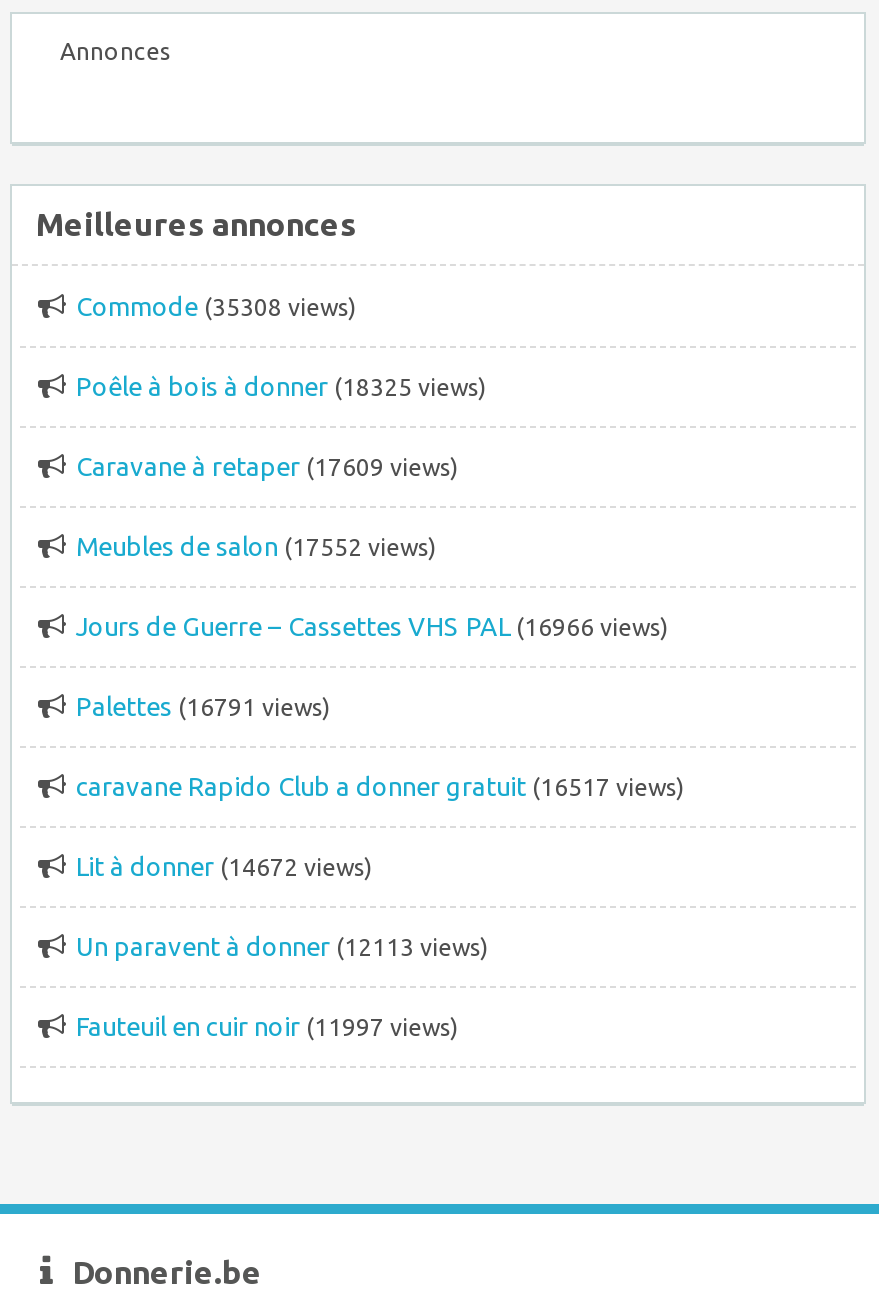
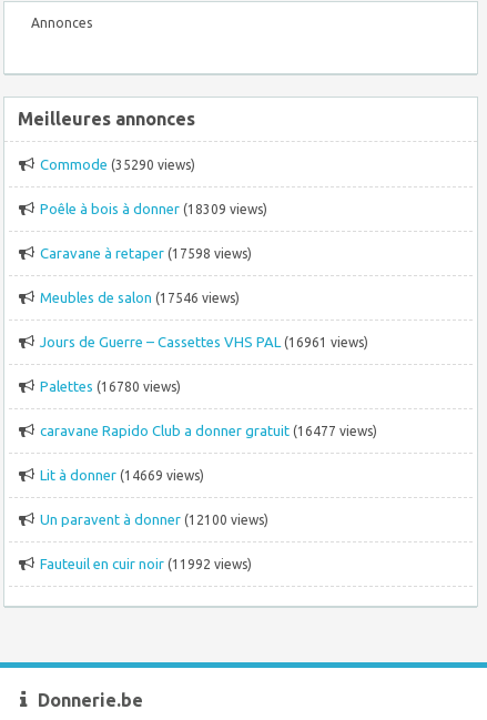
- Commode (35308 views)
+ Commode (35290 views)

- Poêle à bois à donner (18325 views)
+ Poêle à bois à donner (18309 views)

- Caravane à retaper (17609 views)
+ Caravane à retaper (17598 views)

- Meubles de salon (17552 views)
+ Meubles de salon (17546 views)

- Jours de Guerre – Cassettes VHS PAL (16966 views)
+ Jours de Guerre – Cassettes VHS PAL (16961 views)

- Palettes (16791 views)
+ Palettes (16780 views)

- caravane Rapido Club a donner gratuit (16517 views)
+ caravane Rapido Club a donner gratuit (16477 views)

- Lit à donner (14672 views)
+ Lit à donner (14669 views)

- Un paravent à donner (12113 views)
+ Un paravent à donner (12100 views)

- Fauteuil en cuir noir (11997 views)
+ Fauteuil en cuir noir (11992 views)
